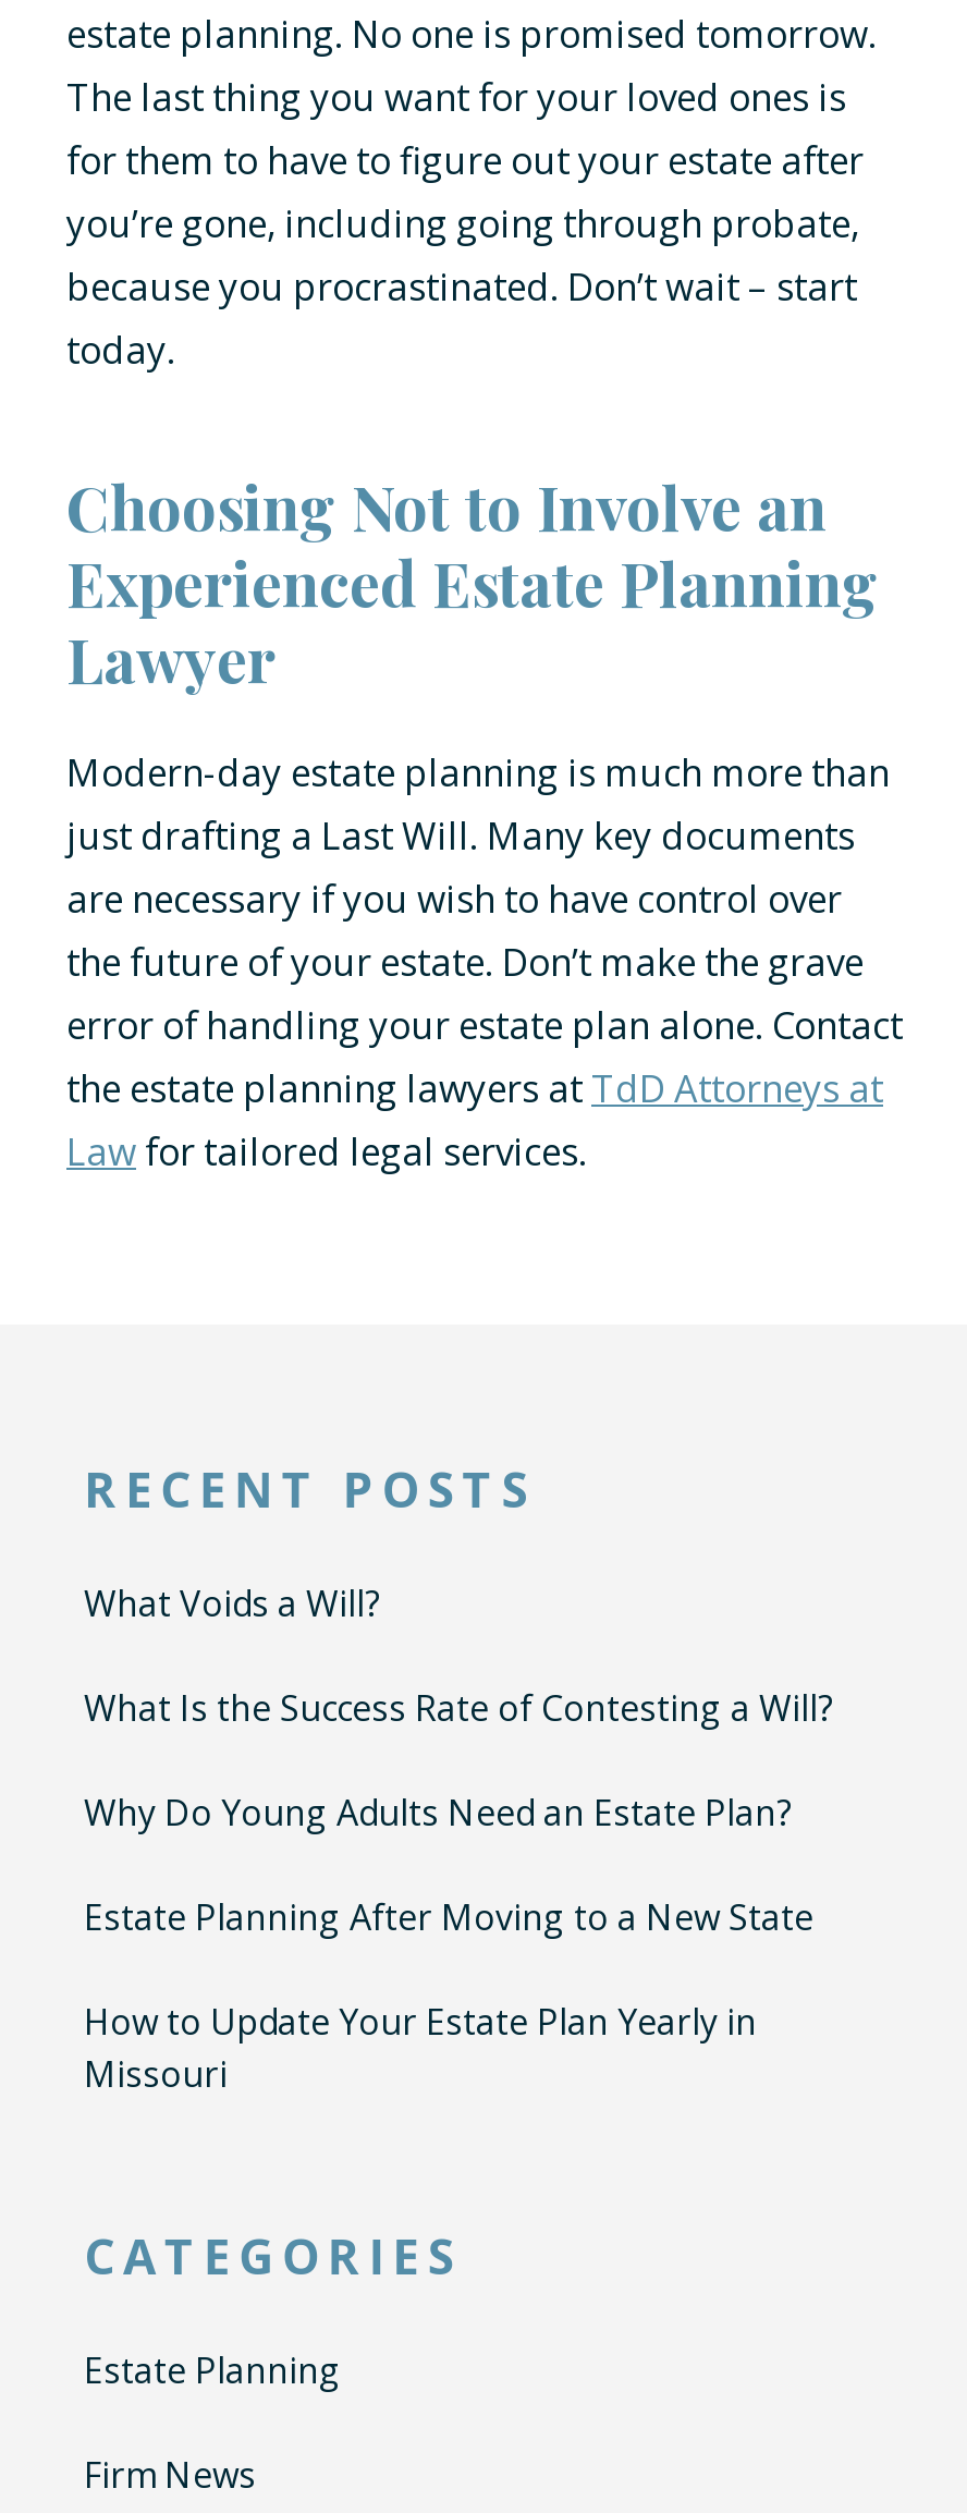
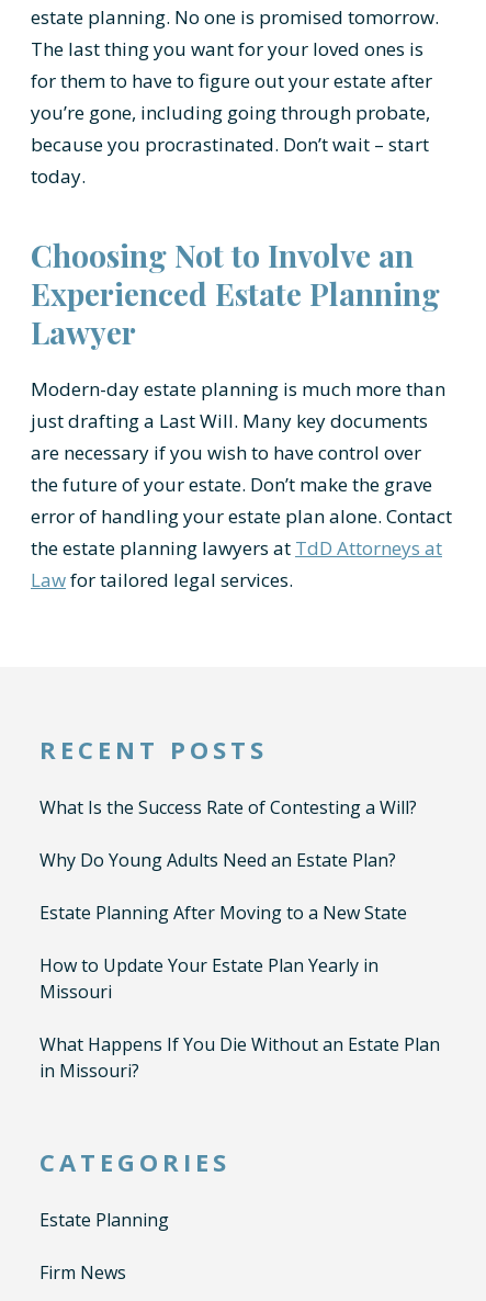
- What Voids a Will?

moved up: What Is the Success Rate of Contesting a Will? | Why Do Young Adults Need an Estate Plan? | Estate Planning After Moving to a New State | How to Update Your Estate Plan Yearly in | Missouri

+ What Happens If You Die Without an Estate Plan
+ in Missouri?
